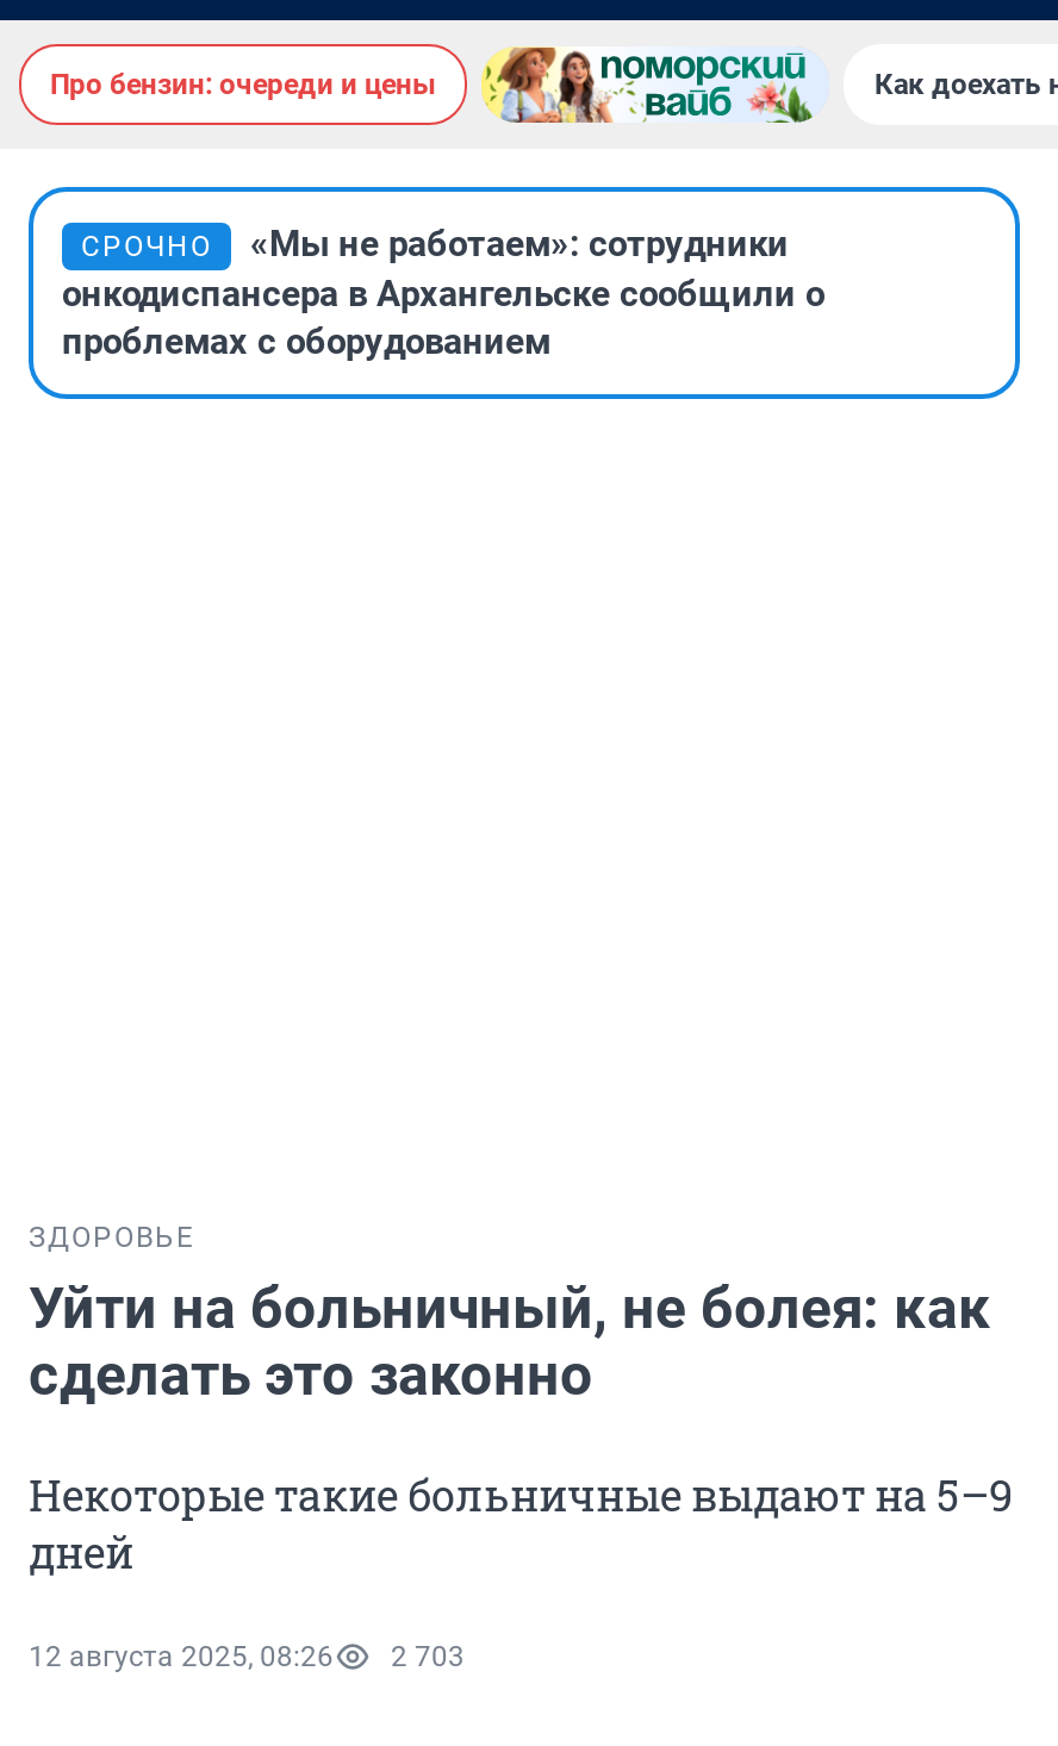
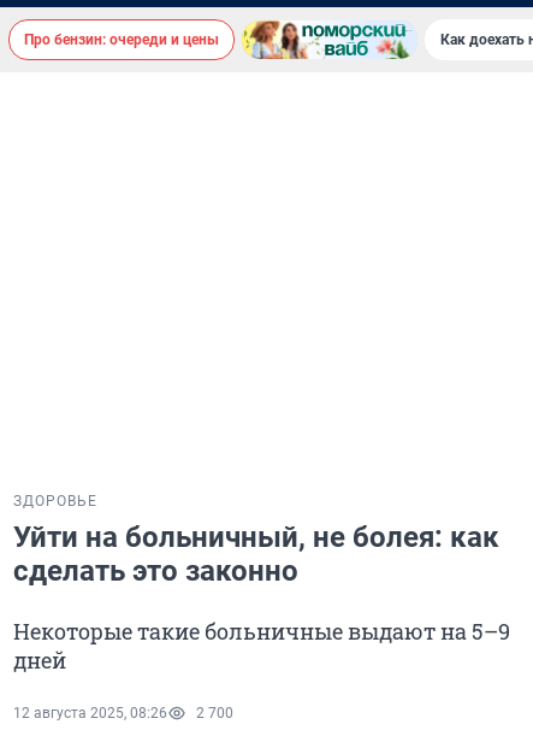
- [image]
- СРОЧНО
- «Мы не работаем»: сотрудники
- онкодиспансера в Архангельске сообщили о
- проблемах с оборудованием

- 12 августа 2025, 08:26 2 703
+ 12 августа 2025, 08:26 2 700
